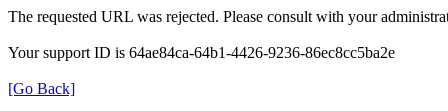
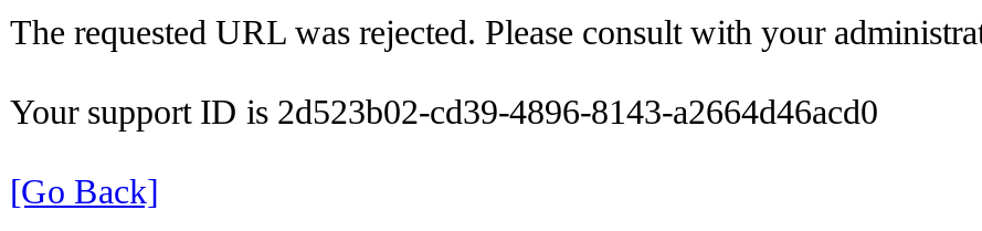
- Your support ID is 64ae84ca-64b1-4426-9236-86ec8cc5ba2e
+ Your support ID is 2d523b02-cd39-4896-8143-a2664d46acd0
